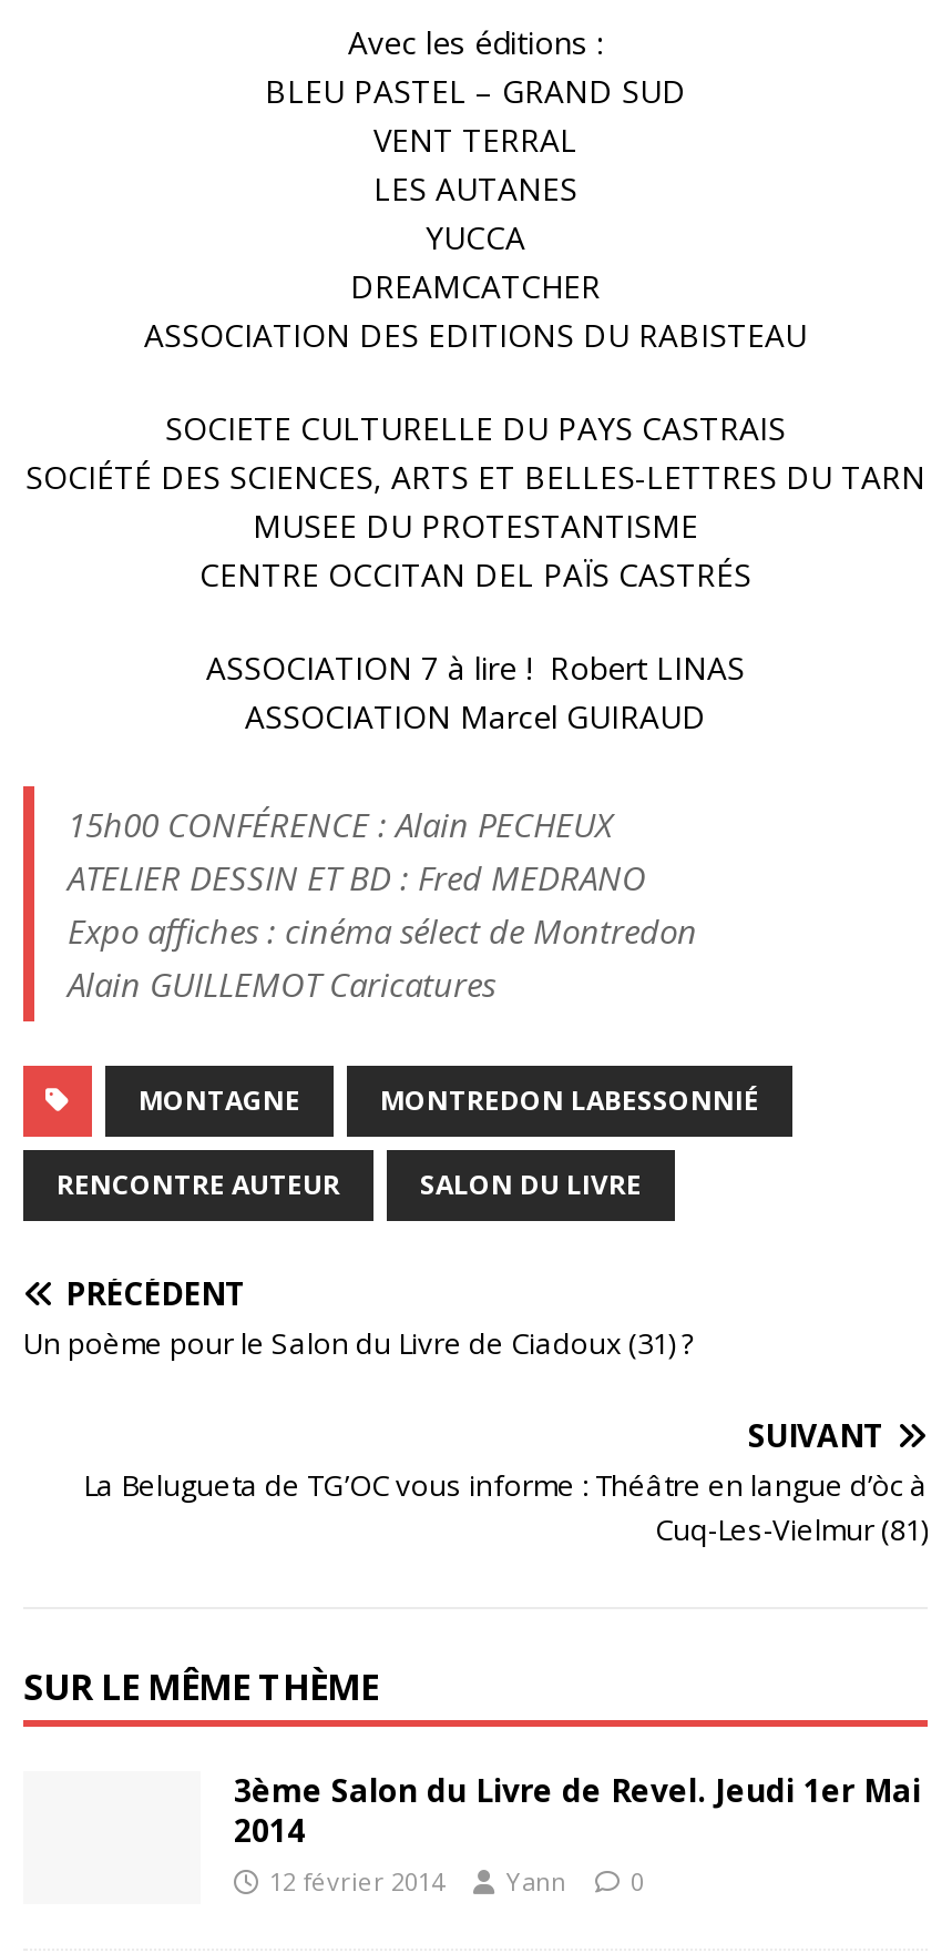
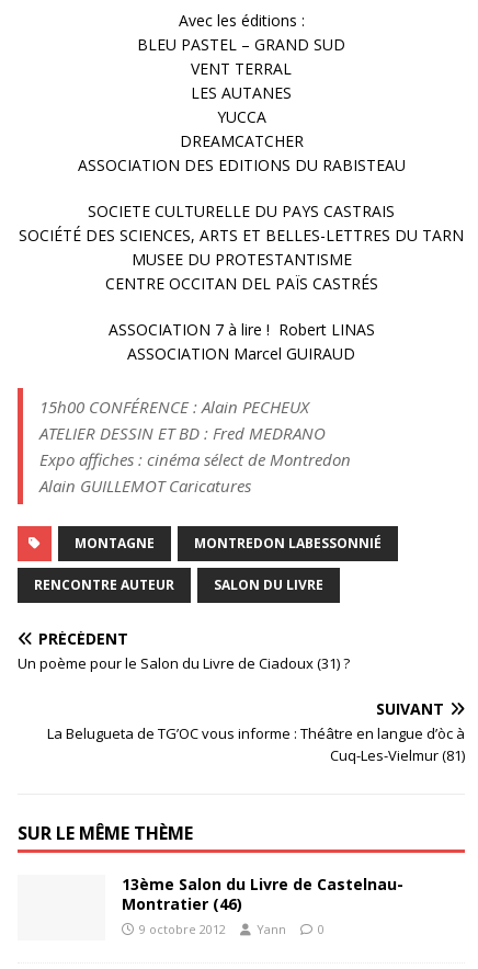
- 3ème Salon du Livre de Revel. Jeudi 1er Mai
- 2014
- 12 février 2014
+ 13ème Salon du Livre de Castelnau-
+ Montratier (46)
+ 9 octobre 2012
